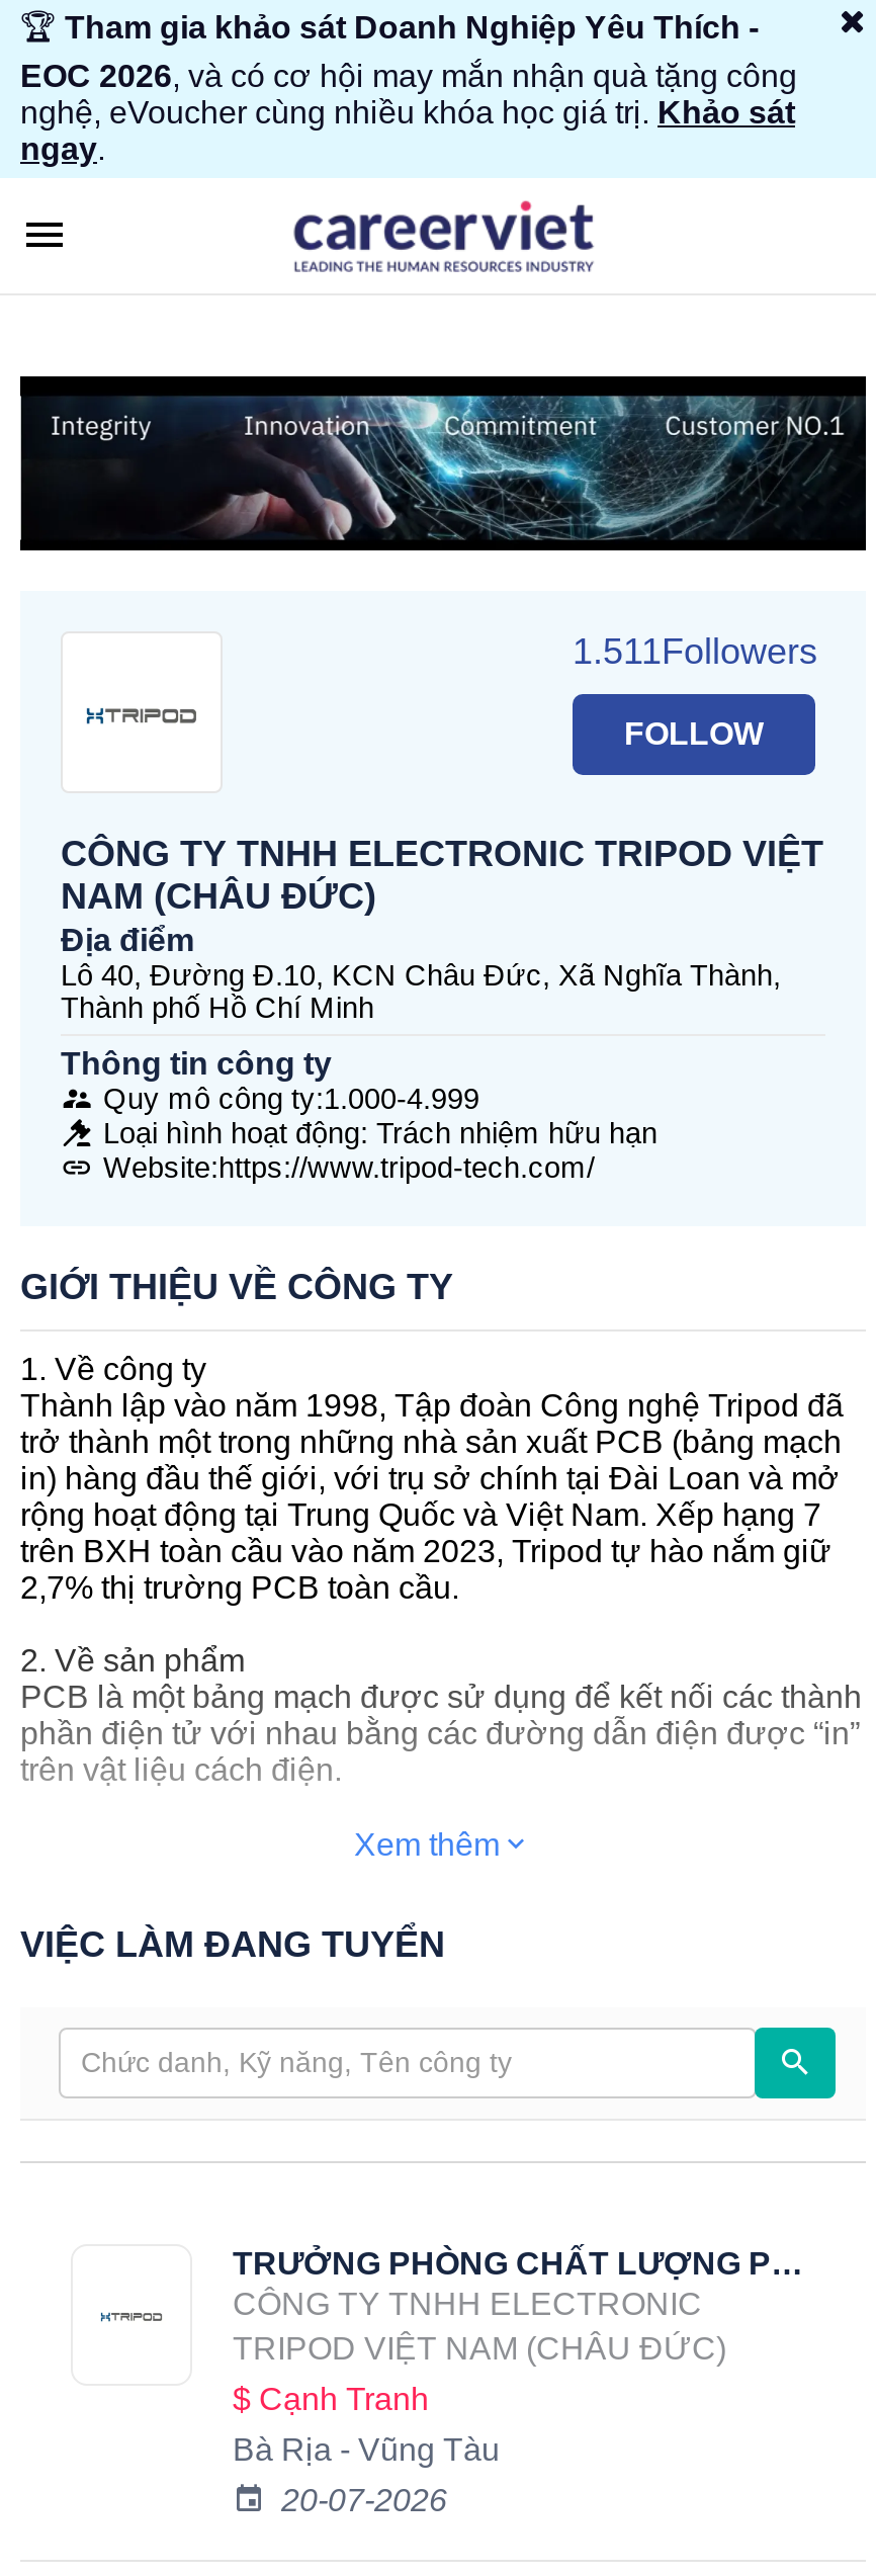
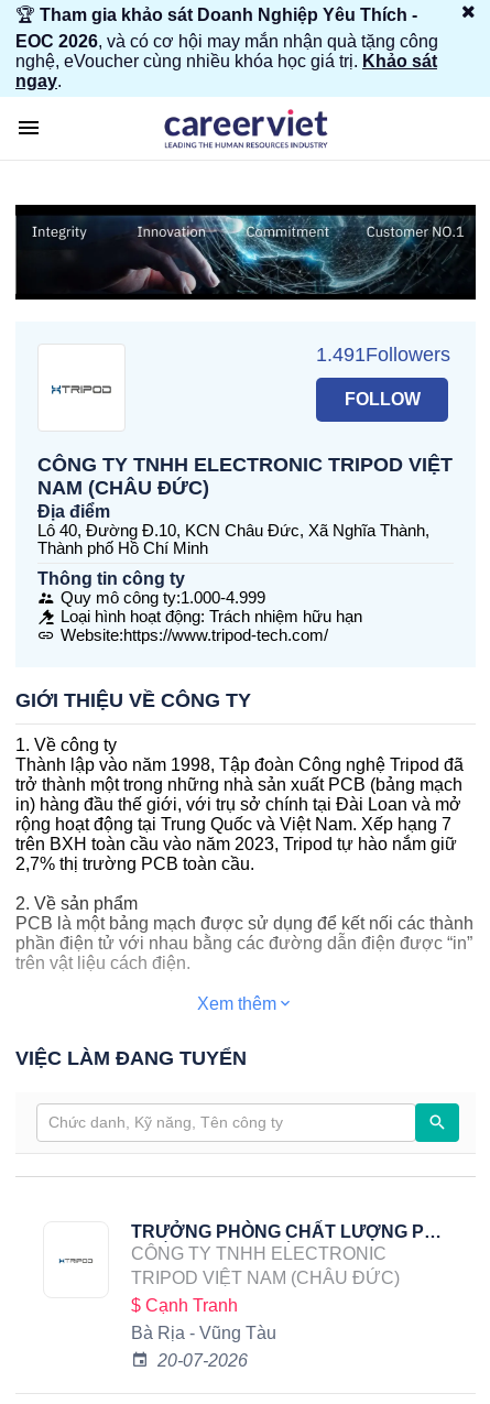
- 1.511Followers
+ 1.491Followers
